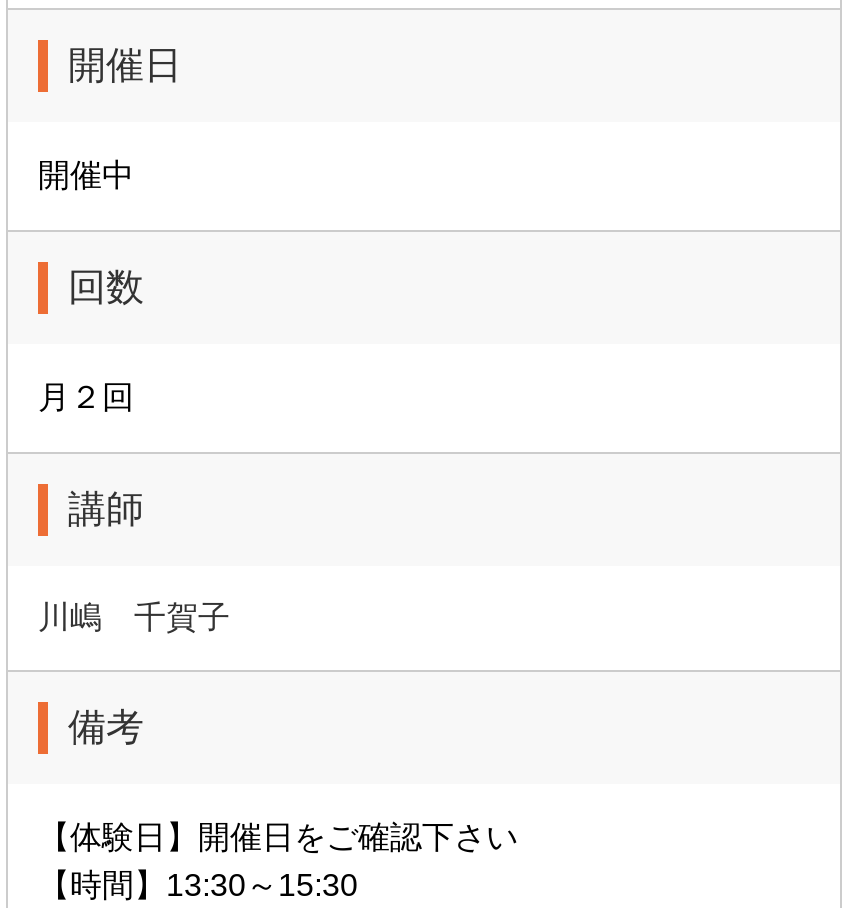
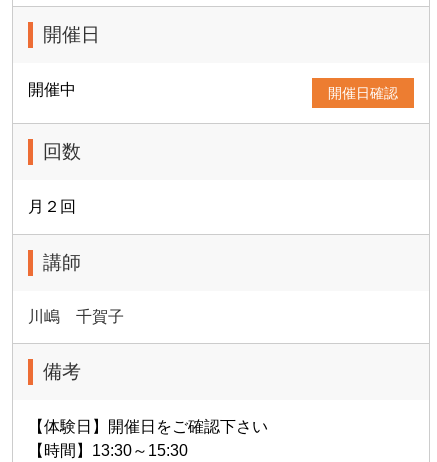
+ 開催日確認
